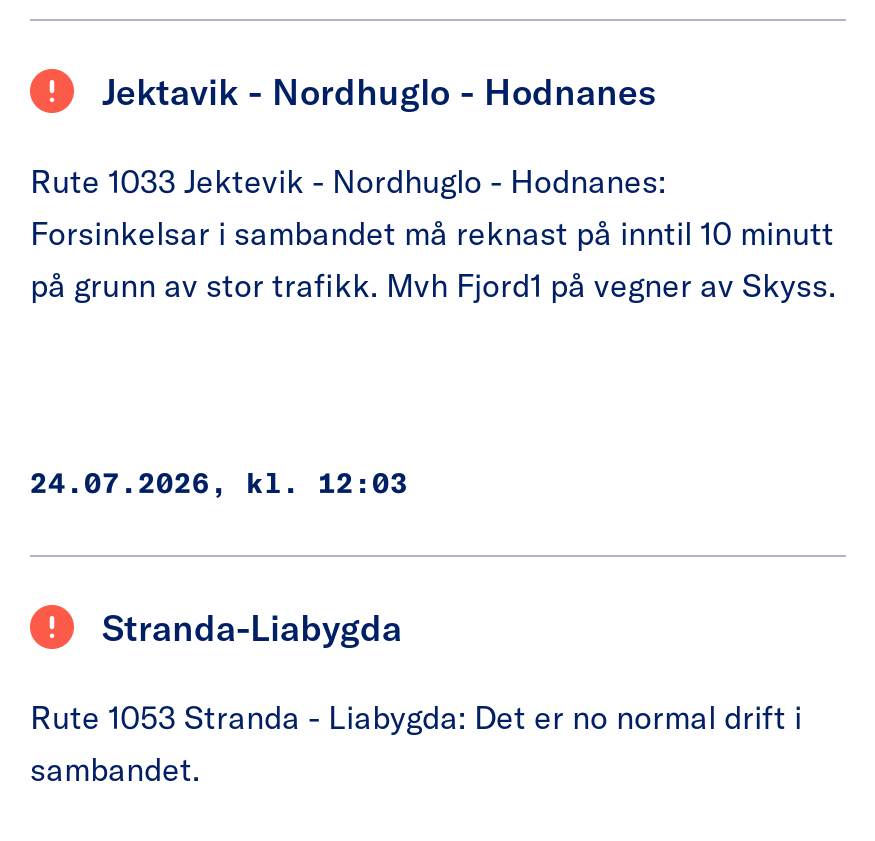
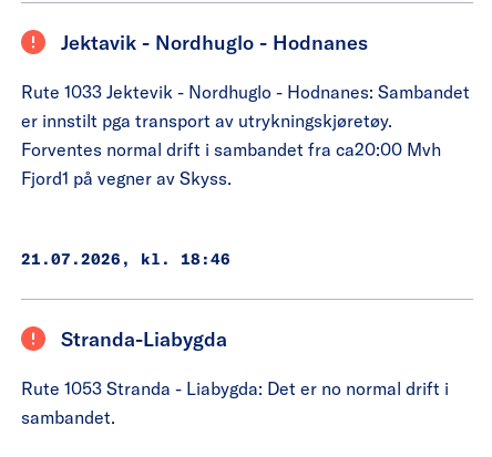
- Rute 1033 Jektevik - Nordhuglo - Hodnanes:
- Forsinkelsar i sambandet må reknast på inntil 10 minutt
- på grunn av stor trafikk. Mvh Fjord1 på vegner av Skyss.
+ Rute 1033 Jektevik - Nordhuglo - Hodnanes: Sambandet
+ er innstilt pga transport av utrykningskjøretøy.
+ Forventes normal drift i sambandet fra ca20:00 Mvh
+ Fjord1 på vegner av Skyss.

- 24.07.2026, kl. 12:03
+ 21.07.2026, kl. 18:46
